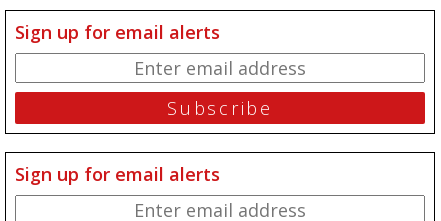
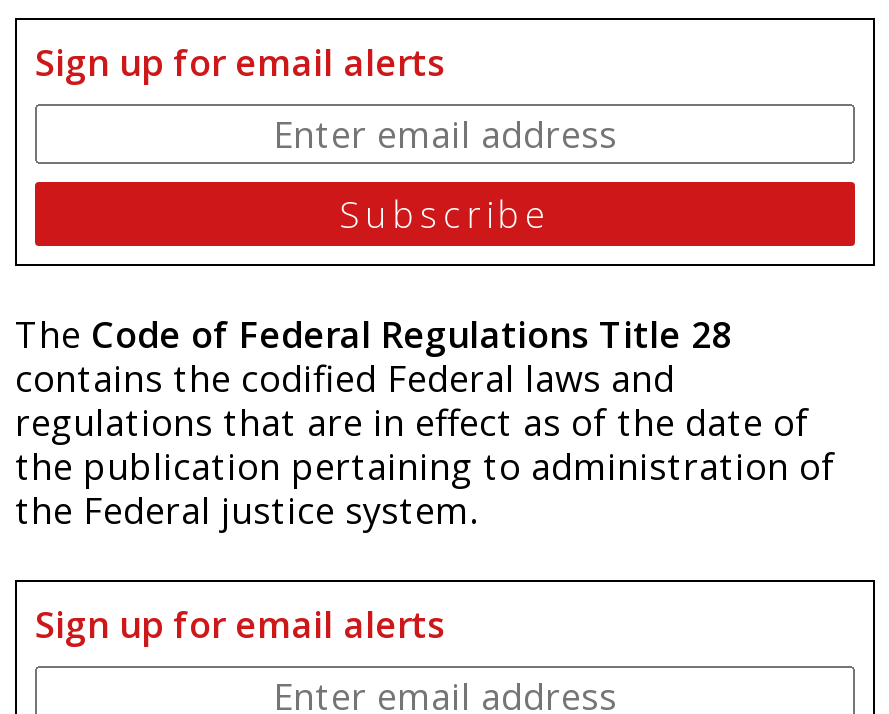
+ The Code of Federal Regulations Title 28
+ contains the codified Federal laws and
+ regulations that are in effect as of the date of
+ the publication pertaining to administration of
+ the Federal justice system.
